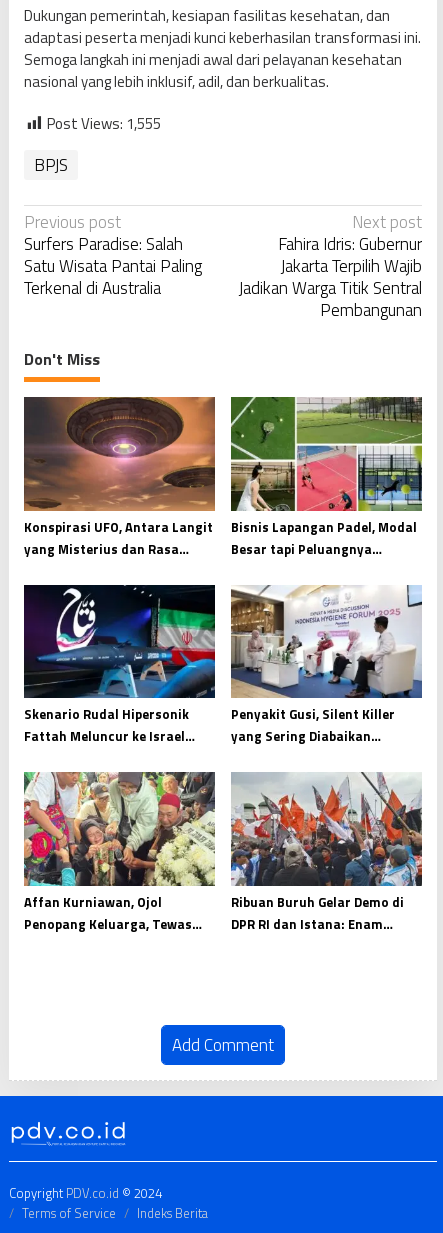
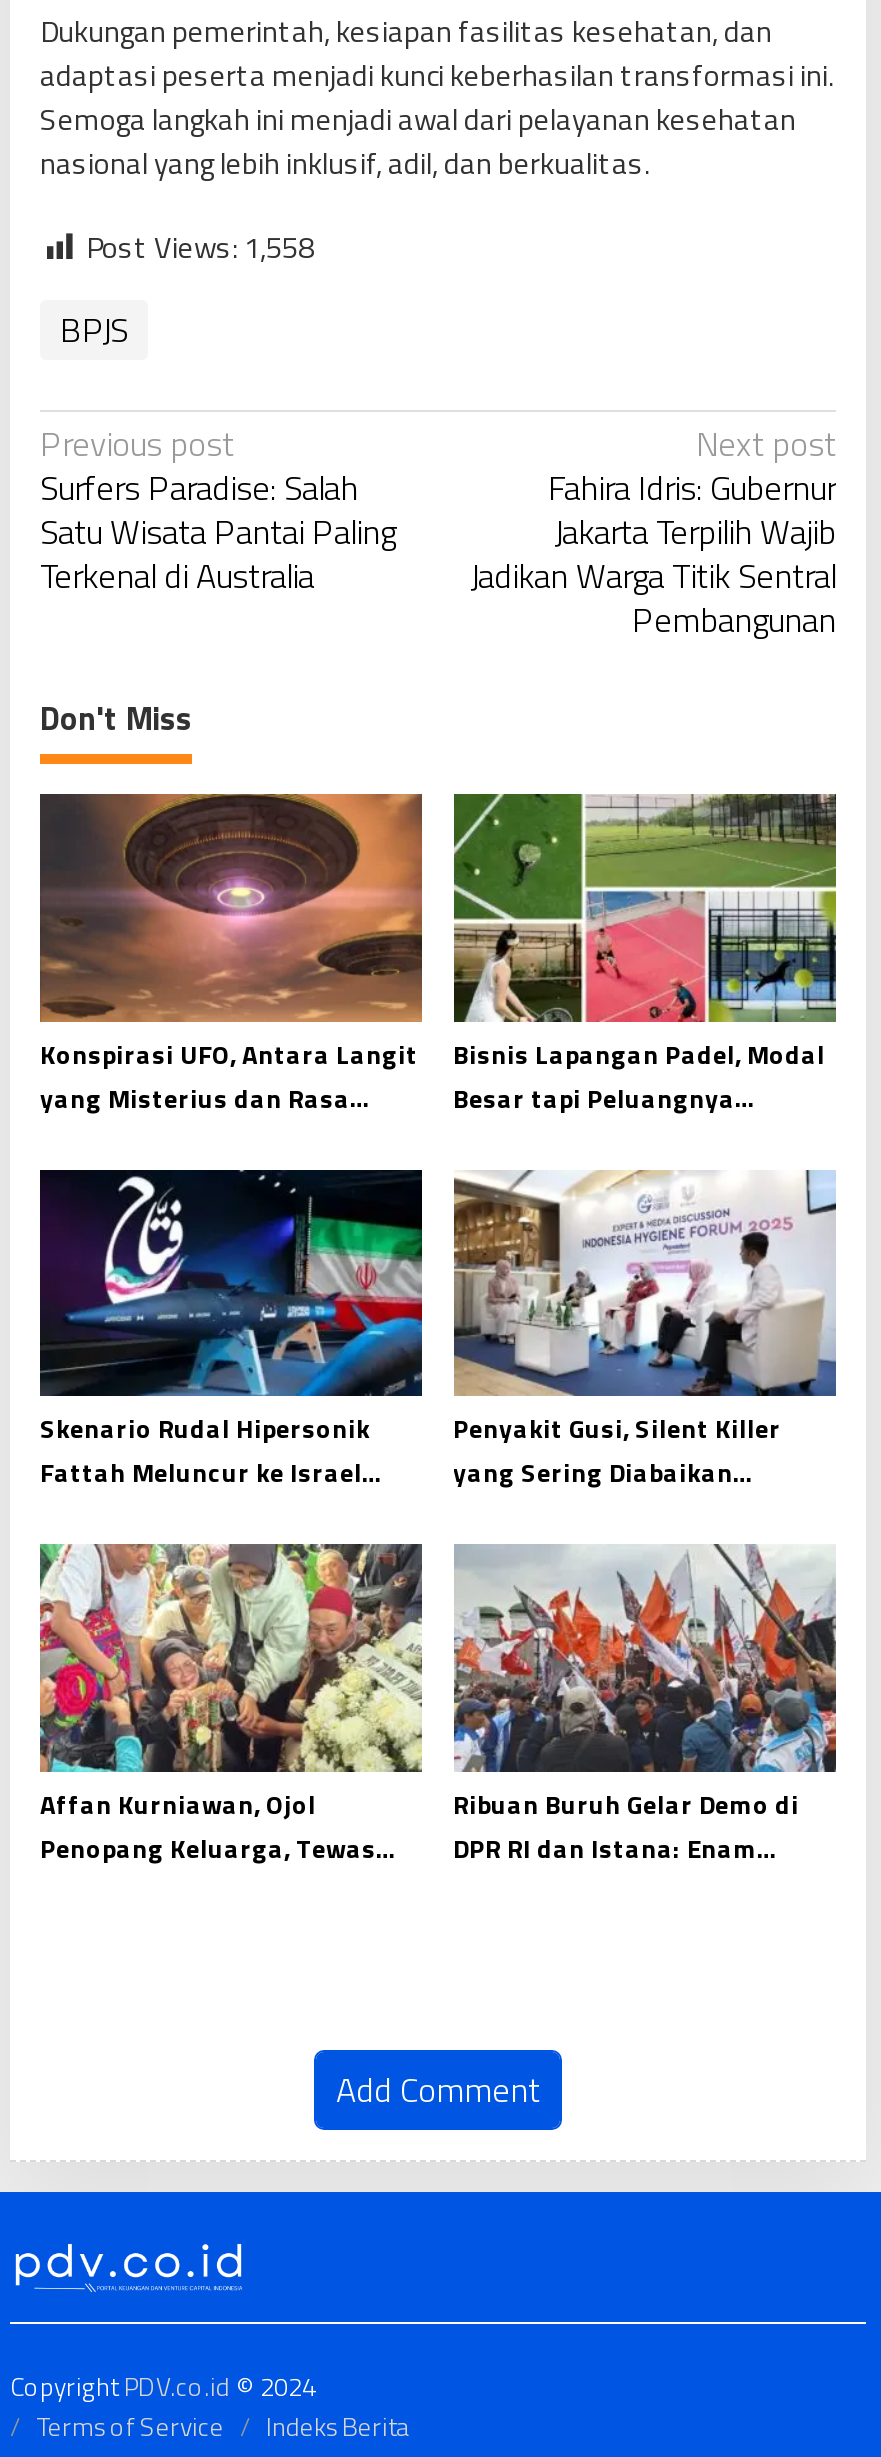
- Post Views: 1,555
+ Post Views: 1,558
